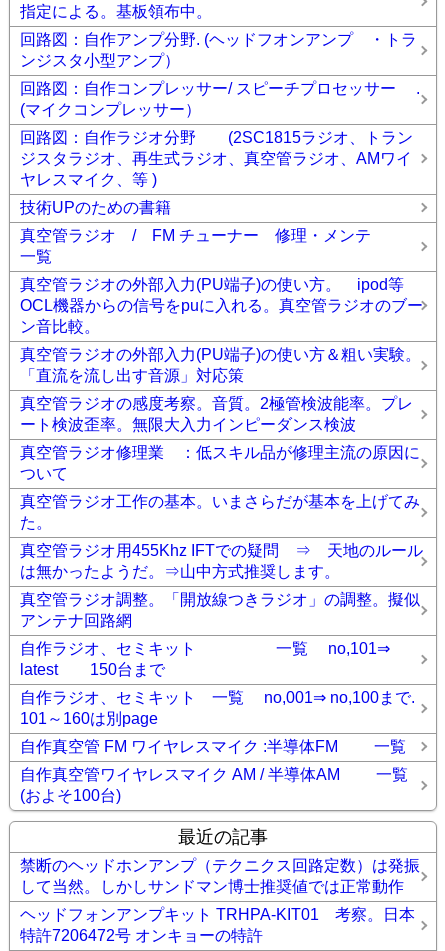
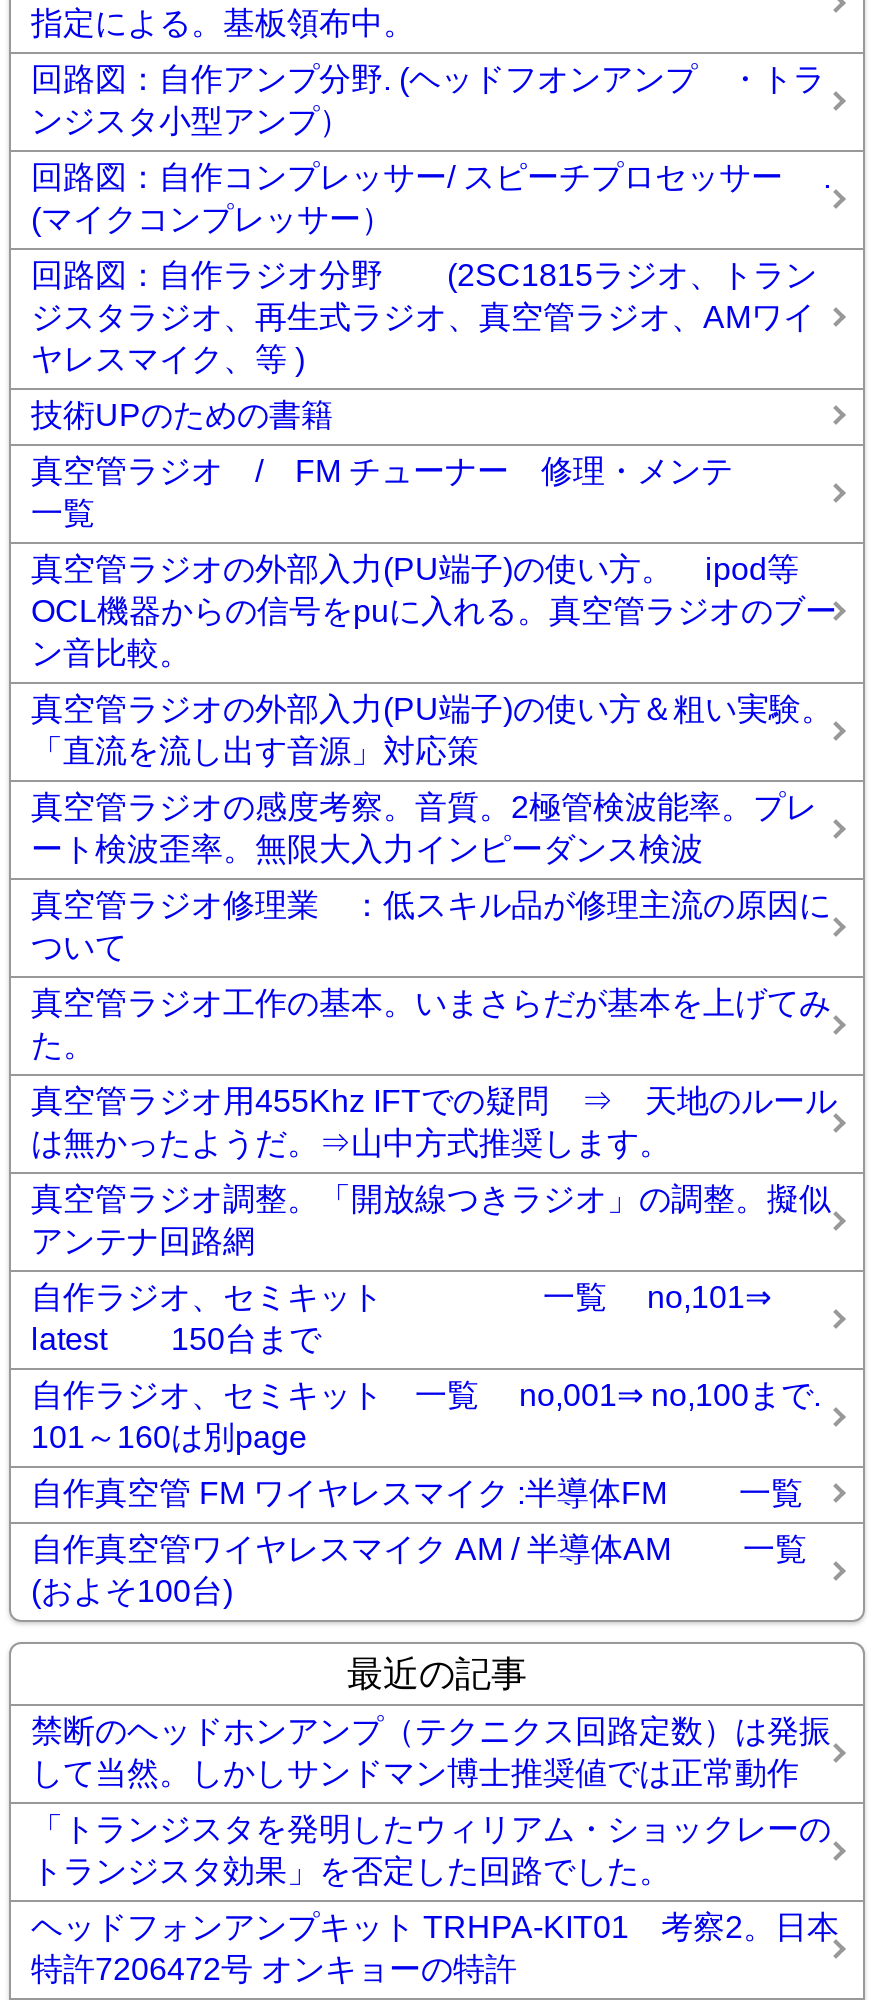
- ヘッドフォンアンプキット TRHPA-KIT01 考察。日本
+ 「トランジスタを発明したウィリアム・ショックレーの
+ トランジスタ効果」を否定した回路でした。
+ ヘッドフォンアンプキット TRHPA-KIT01 考察2。日本
